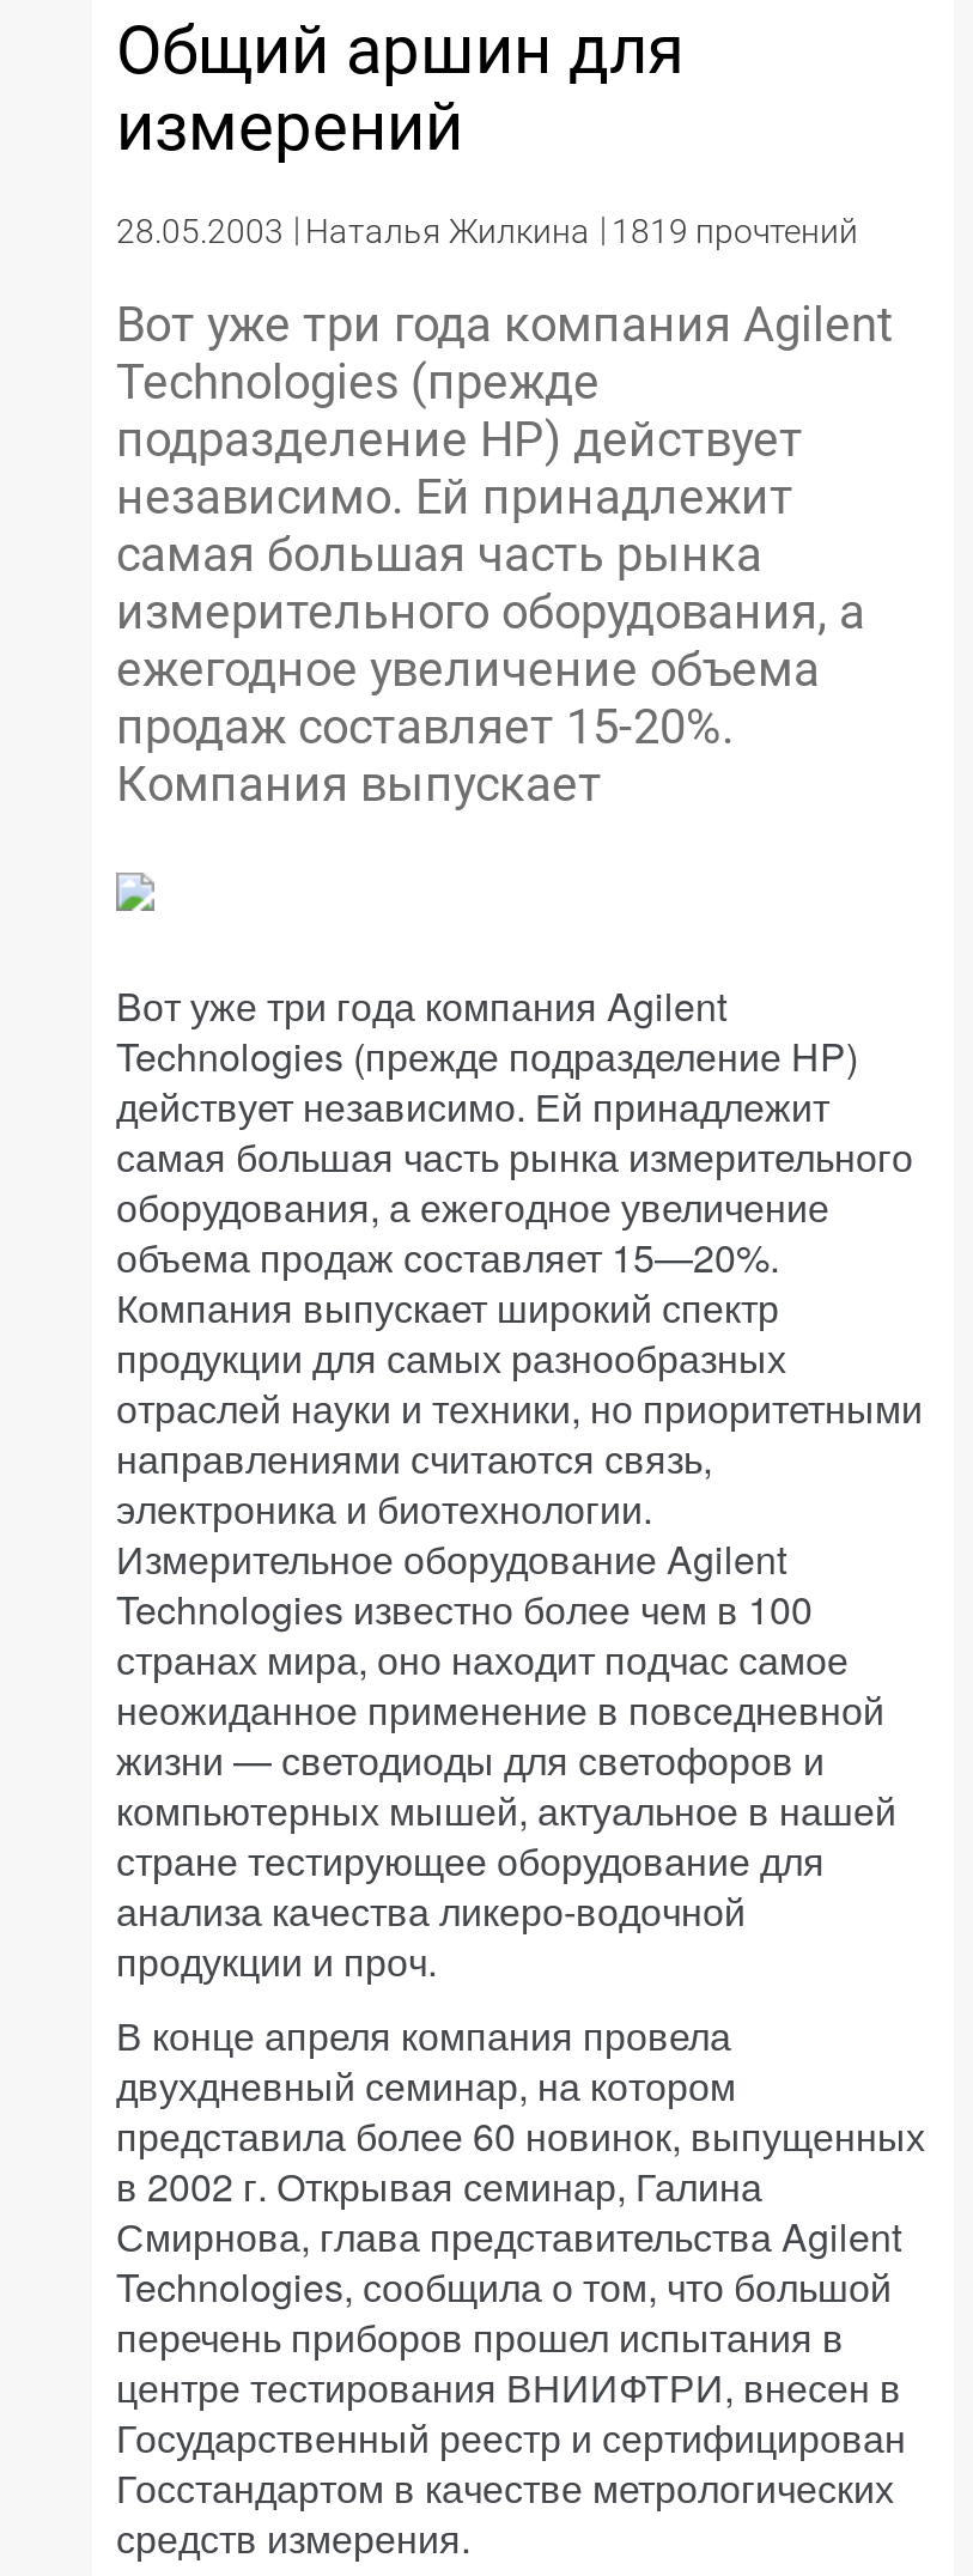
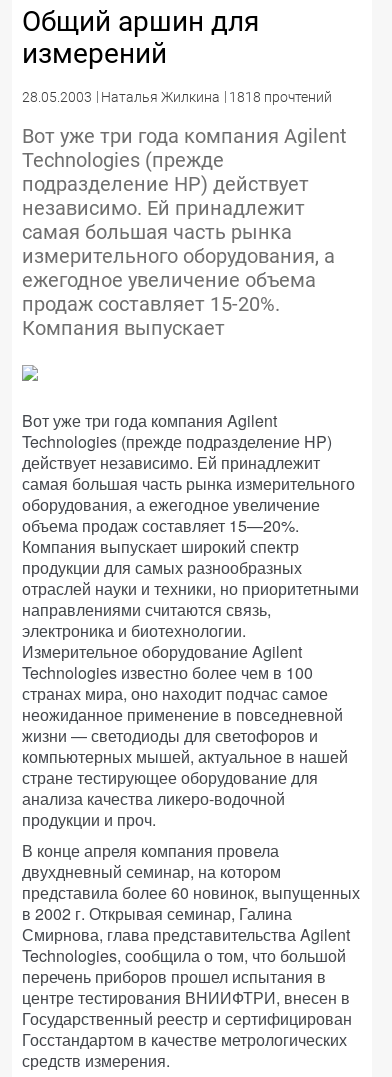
- 28.05.2003 Наталья Жилкина 1819 прочтений
+ 28.05.2003 Наталья Жилкина 1818 прочтений
